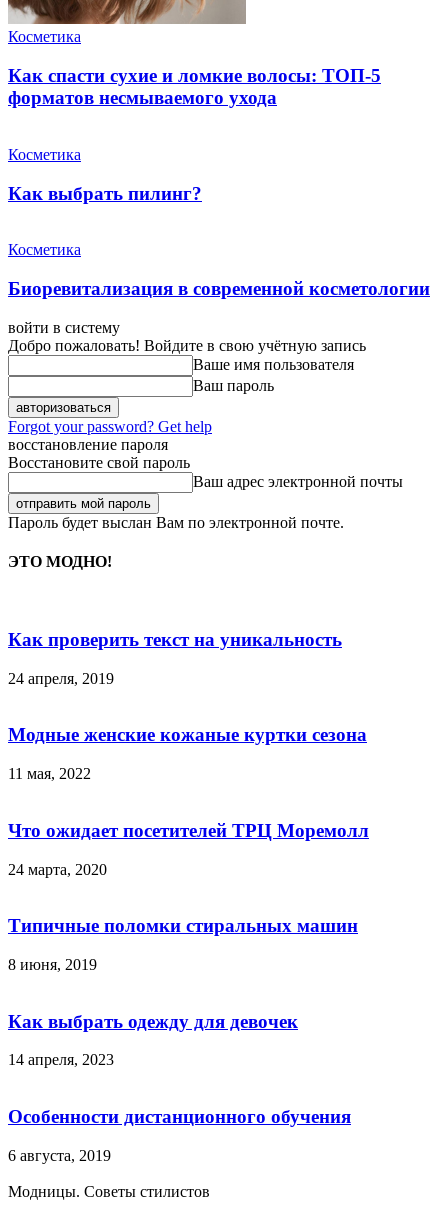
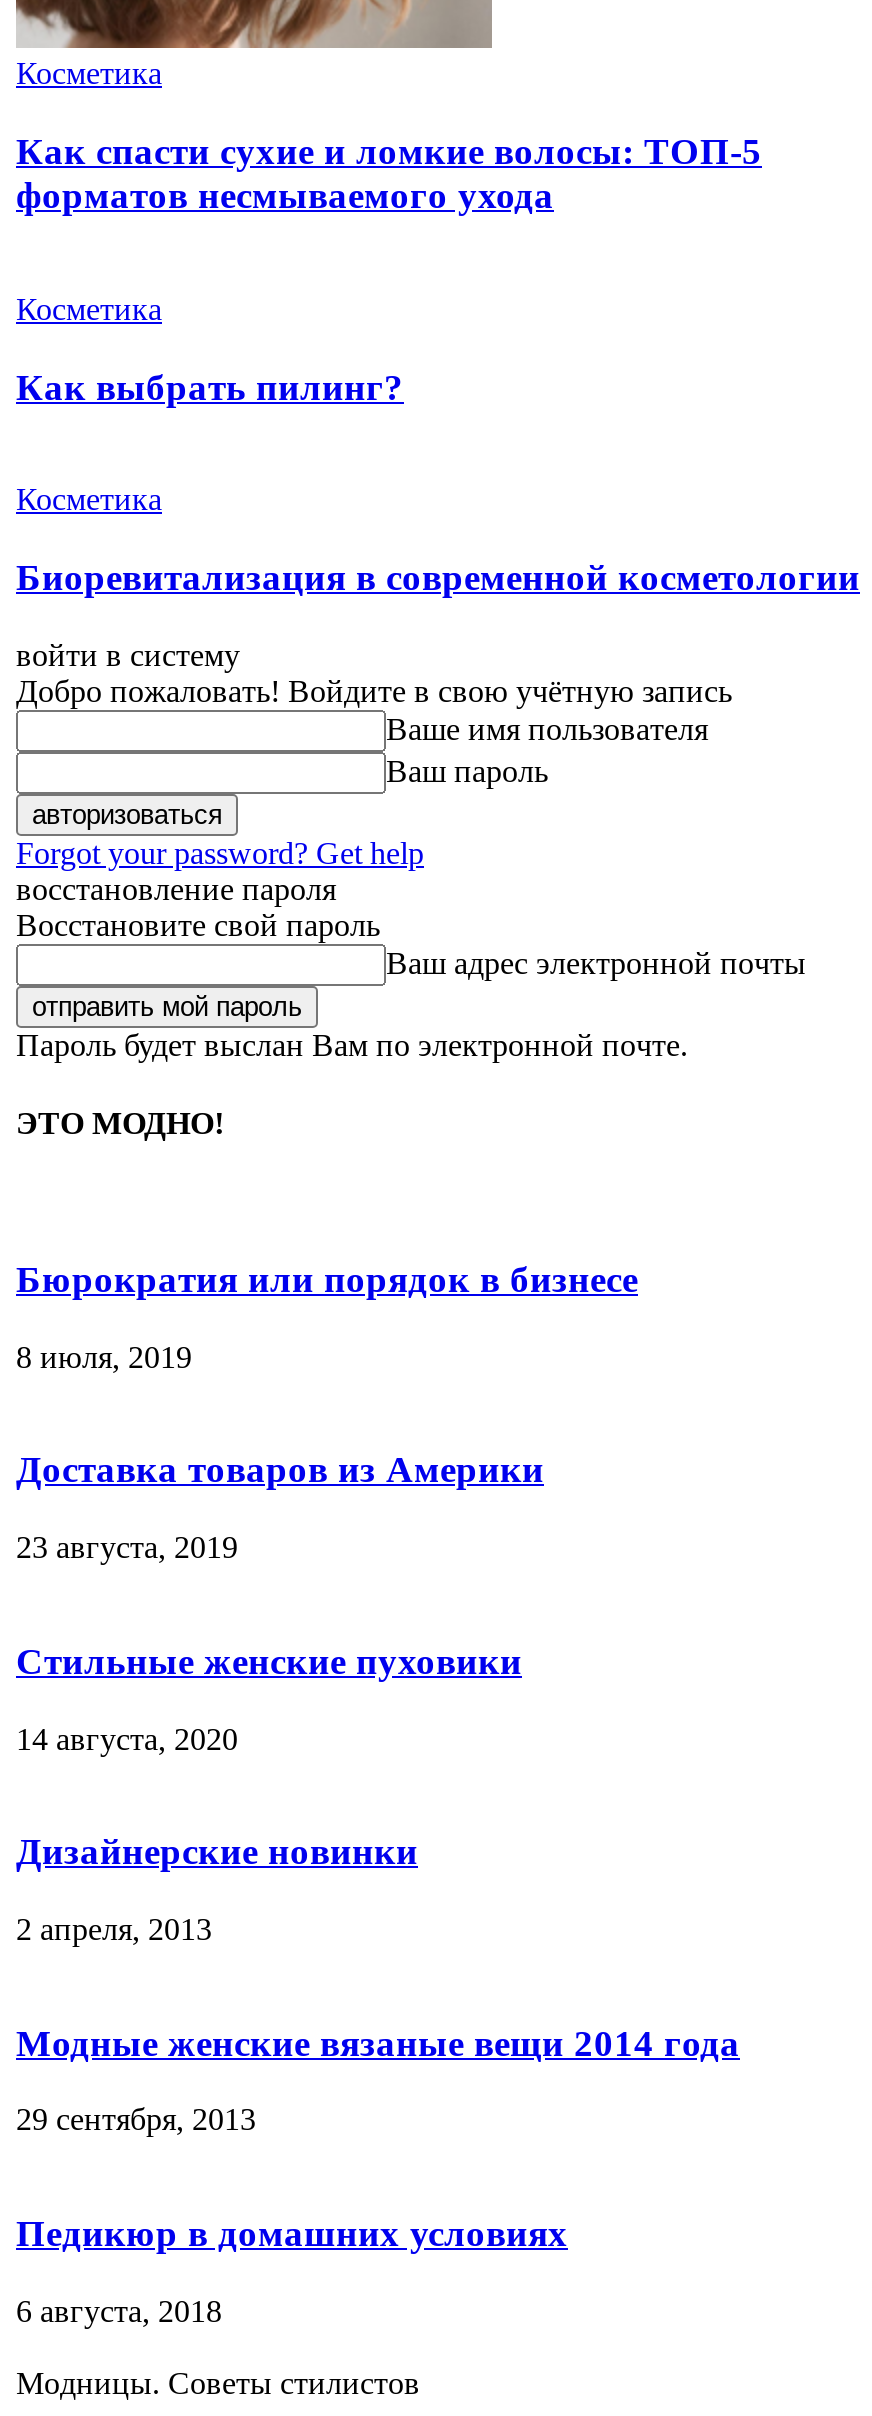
- Как проверить текст на уникальность
+ Бюрократия или порядок в бизнесе

- 24 апреля, 2019
+ 8 июля, 2019

- Модные женские кожаные куртки сезона
+ Доставка товаров из Америки

- 11 мая, 2022
+ 23 августа, 2019

- Что ожидает посетителей ТРЦ Моремолл
+ Стильные женские пуховики

- 24 марта, 2020
+ 14 августа, 2020

- Типичные поломки стиральных машин
+ Дизайнерские новинки

- 8 июня, 2019
+ 2 апреля, 2013

- Как выбрать одежду для девочек
+ Модные женские вязаные вещи 2014 года

- 14 апреля, 2023
+ 29 сентября, 2013

- Особенности дистанционного обучения
+ Педикюр в домашних условиях

- 6 августа, 2019
+ 6 августа, 2018
